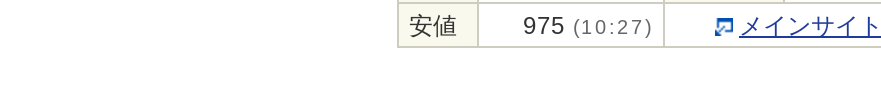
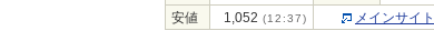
- 975 (10:27)
+ 1,052 (12:37)
